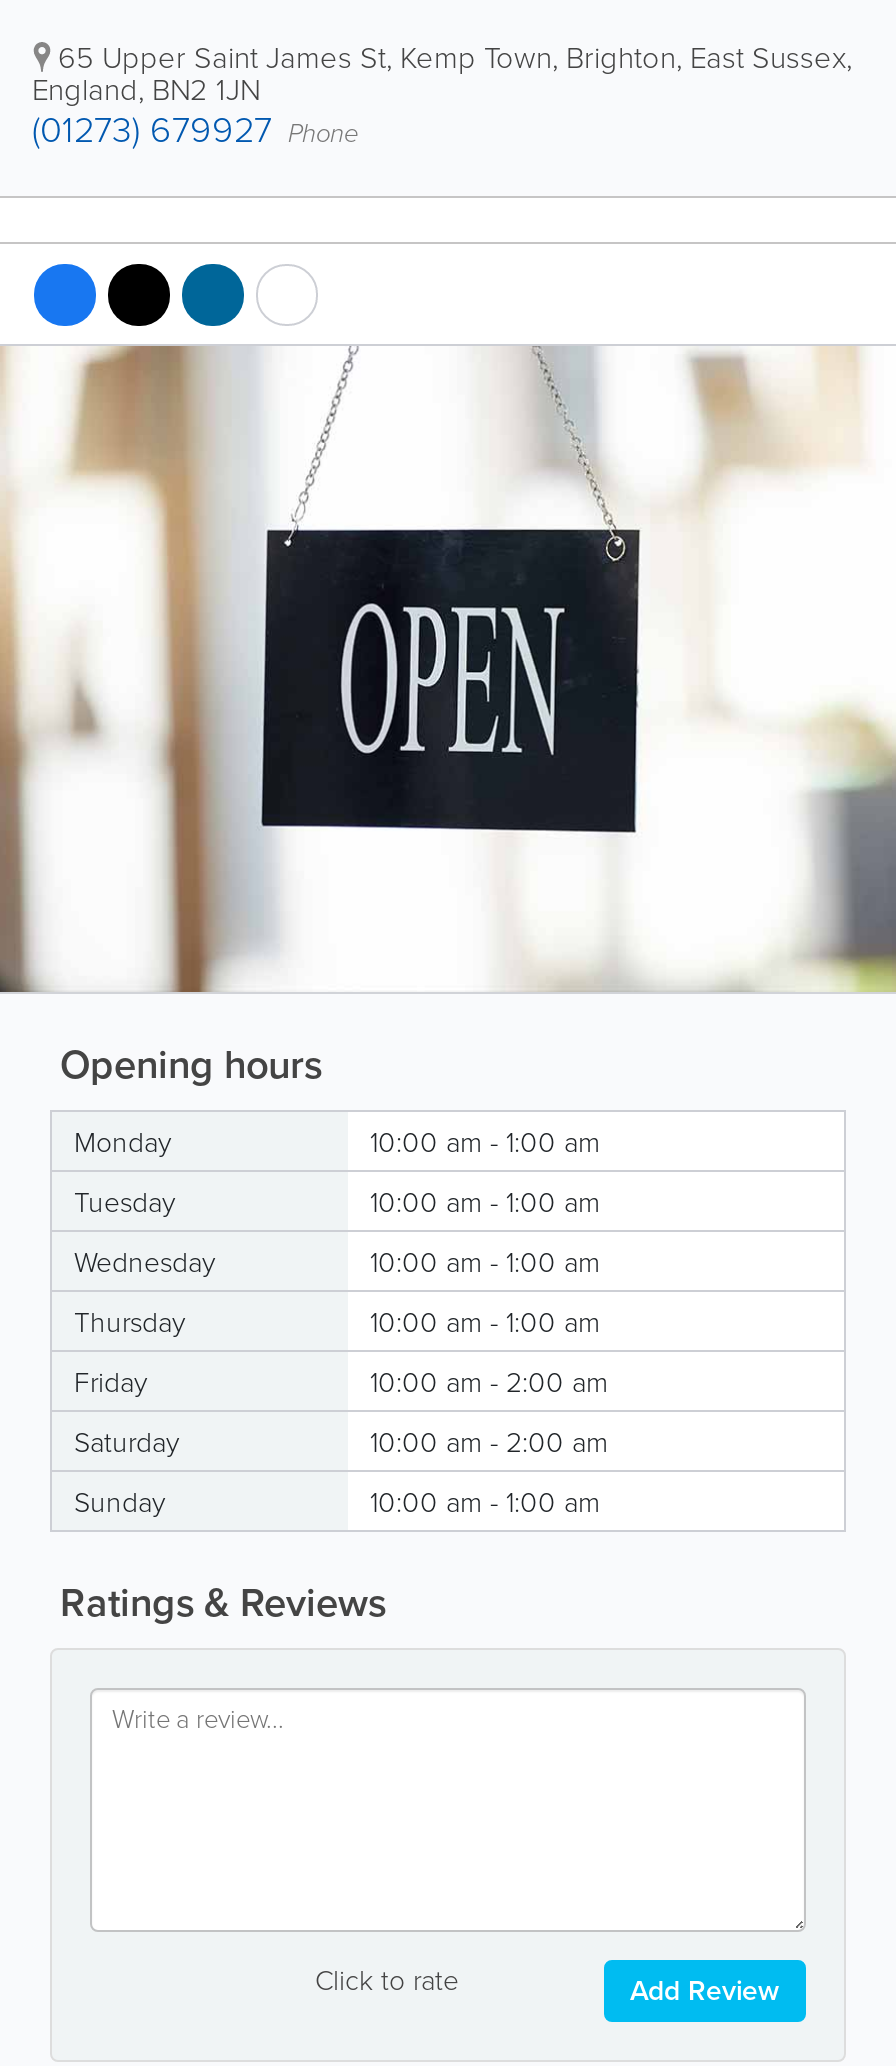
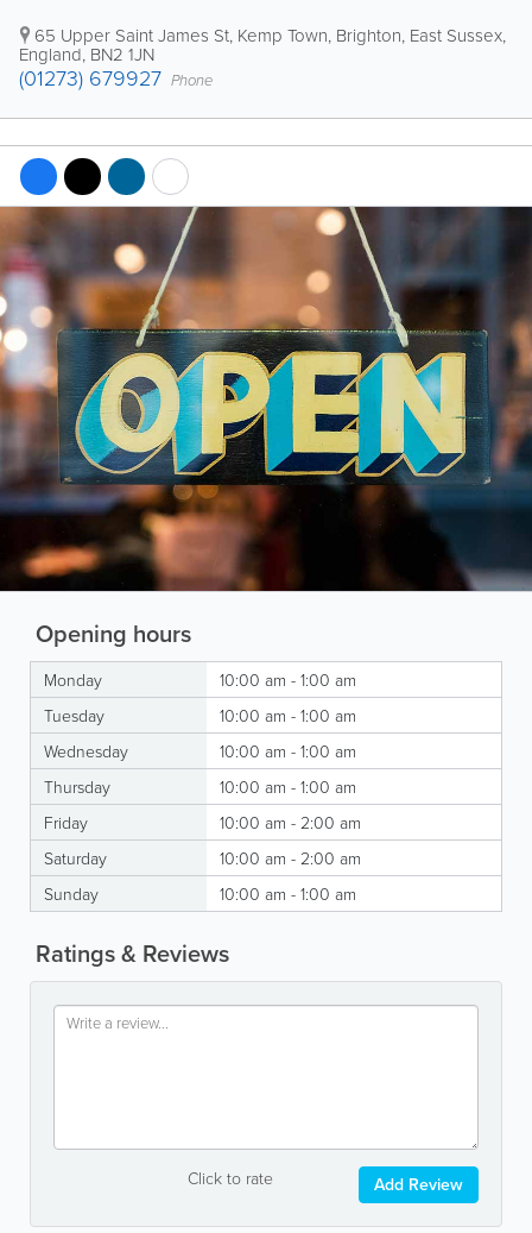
- [image]
+ [image]
